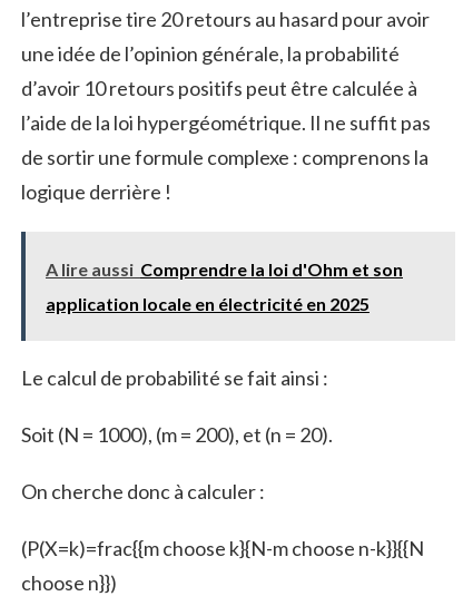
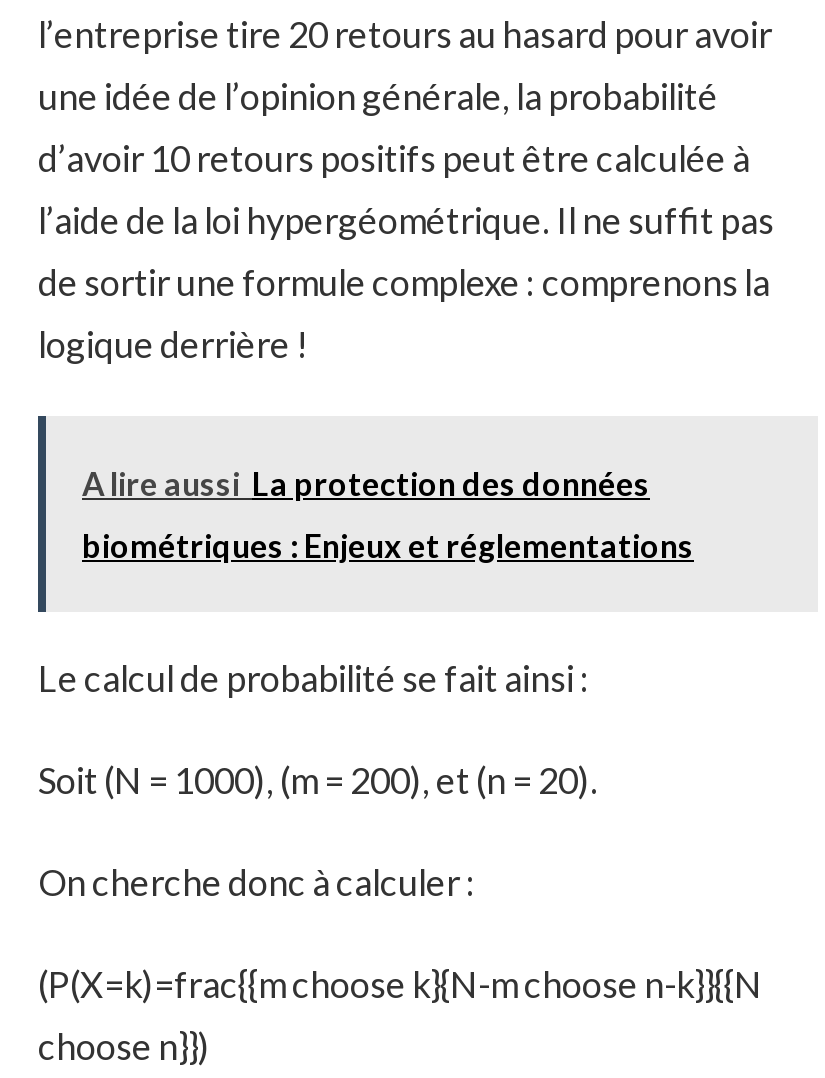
- A lire aussi Comprendre la loi d'Ohm et son
+ A lire aussi La protection des données

- application locale en électricité en 2025
+ biométriques : Enjeux et réglementations
